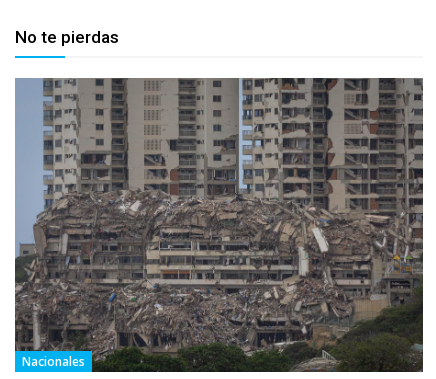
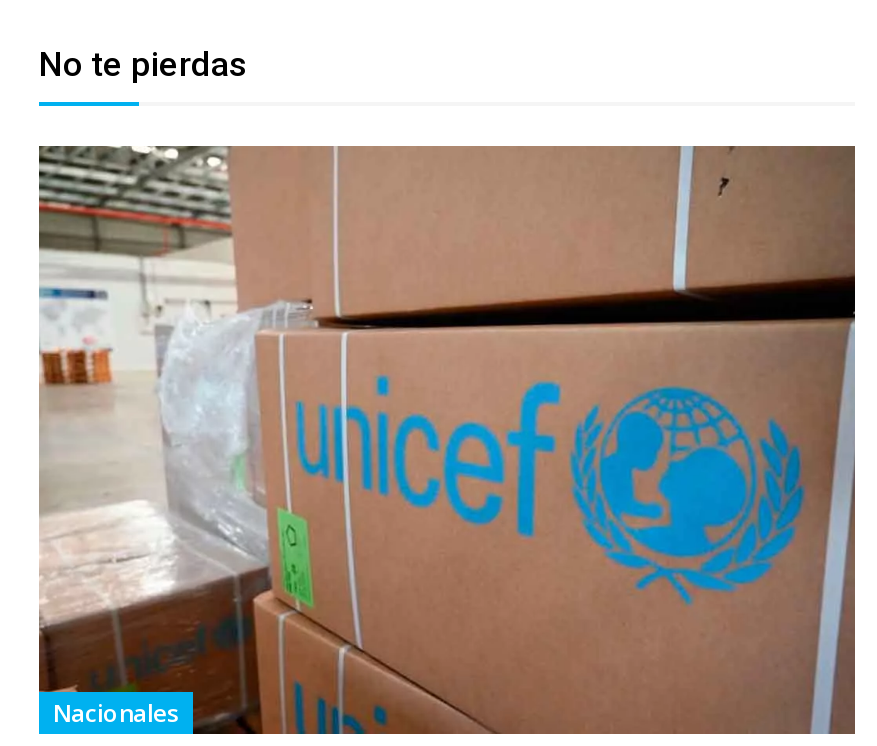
- [image]
+ [image]
